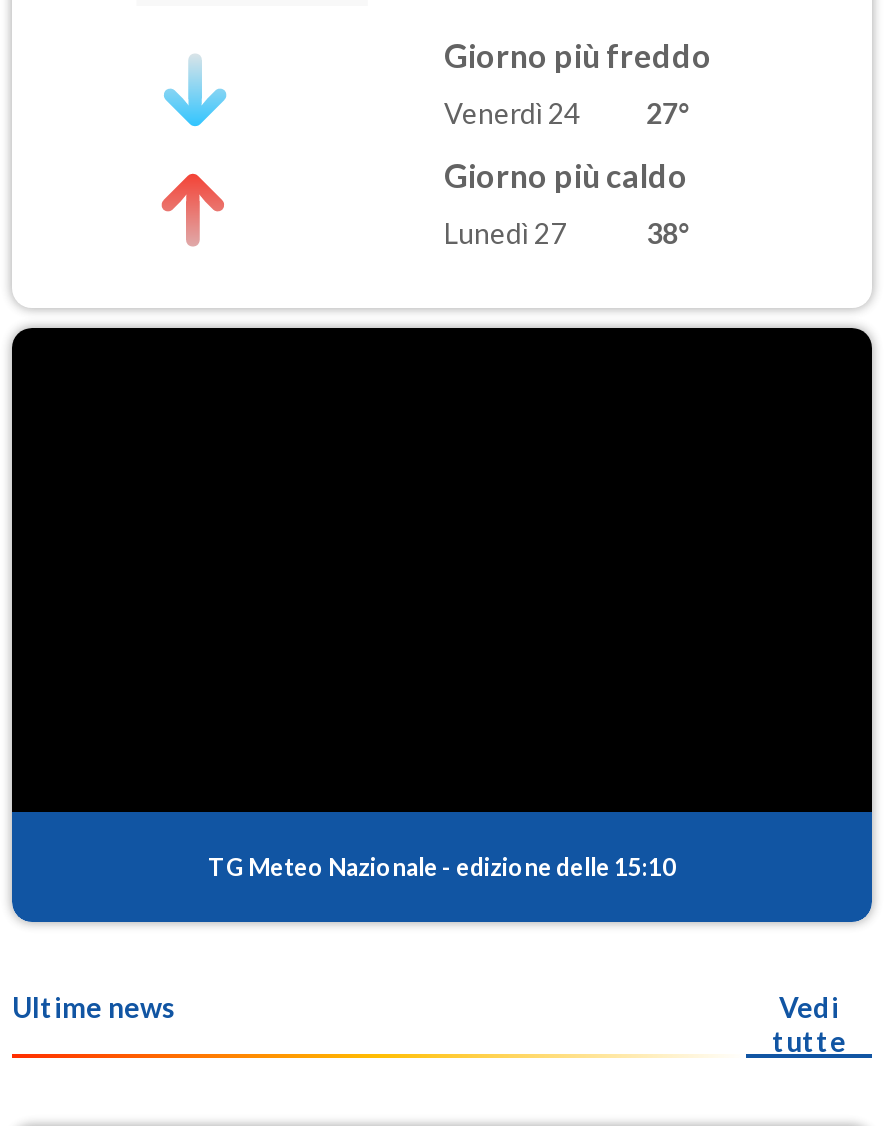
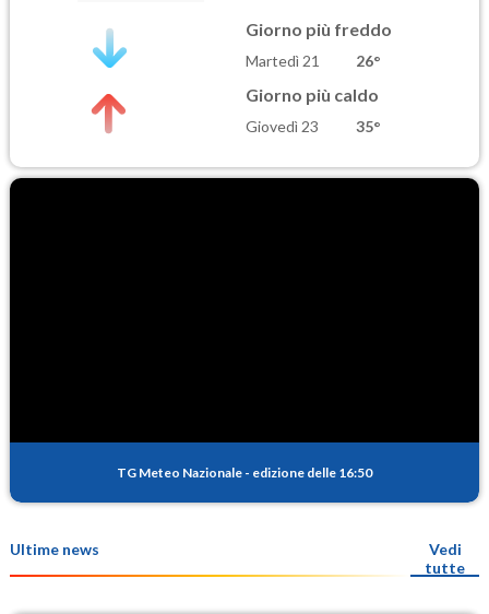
- Venerdì 24
- 27°
+ Martedì 21
+ 26°

- Lunedì 27
- 38°
+ Giovedì 23
+ 35°

- TG Meteo Nazionale - edizione delle 15:10
+ TG Meteo Nazionale - edizione delle 16:50
